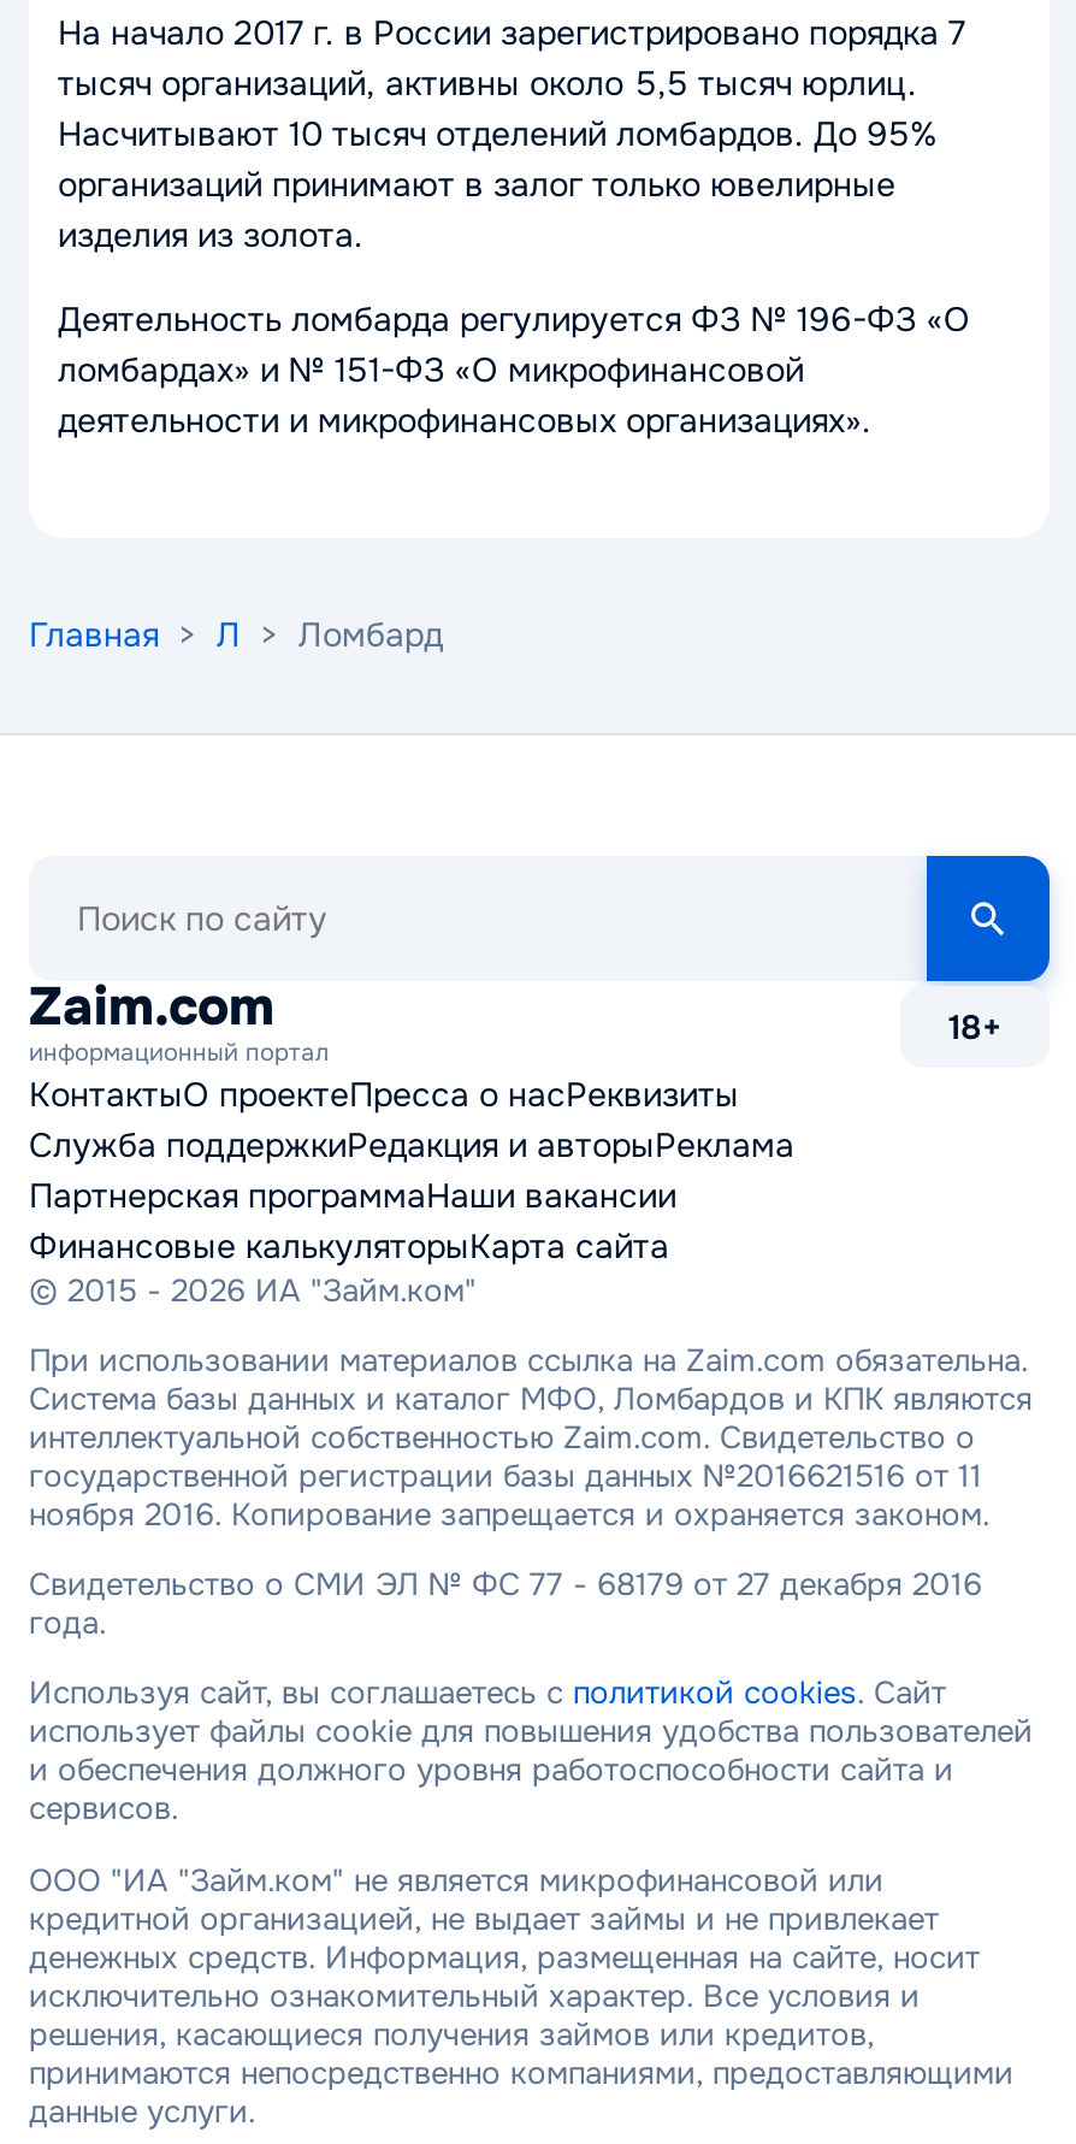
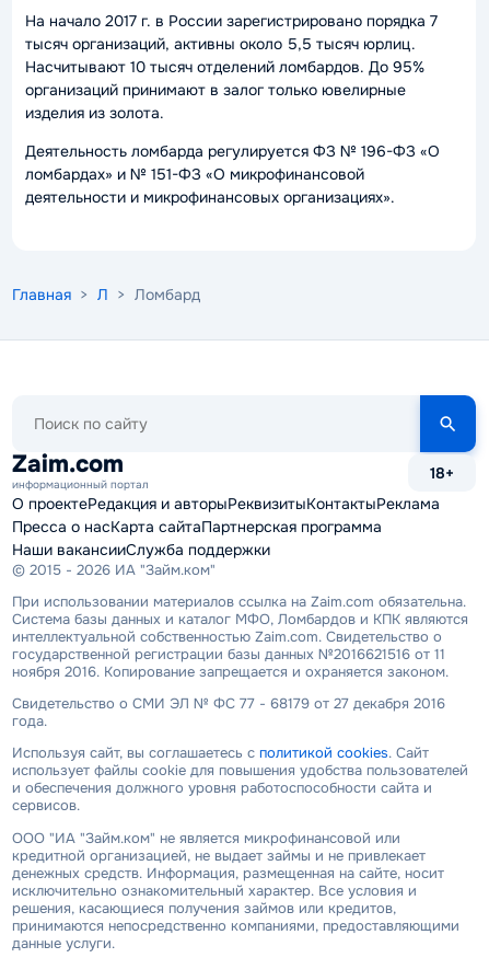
- КонтактыО проектеПресса о насРеквизиты
- Служба поддержкиРедакция и авторыРеклама
- Партнерская программаНаши вакансии
- Финансовые калькуляторыКарта сайта
+ О проектеРедакция и авторыРеквизитыКонтактыРеклама
+ Пресса о насКарта сайтаПартнерская программа
+ Наши вакансииСлужба поддержки
